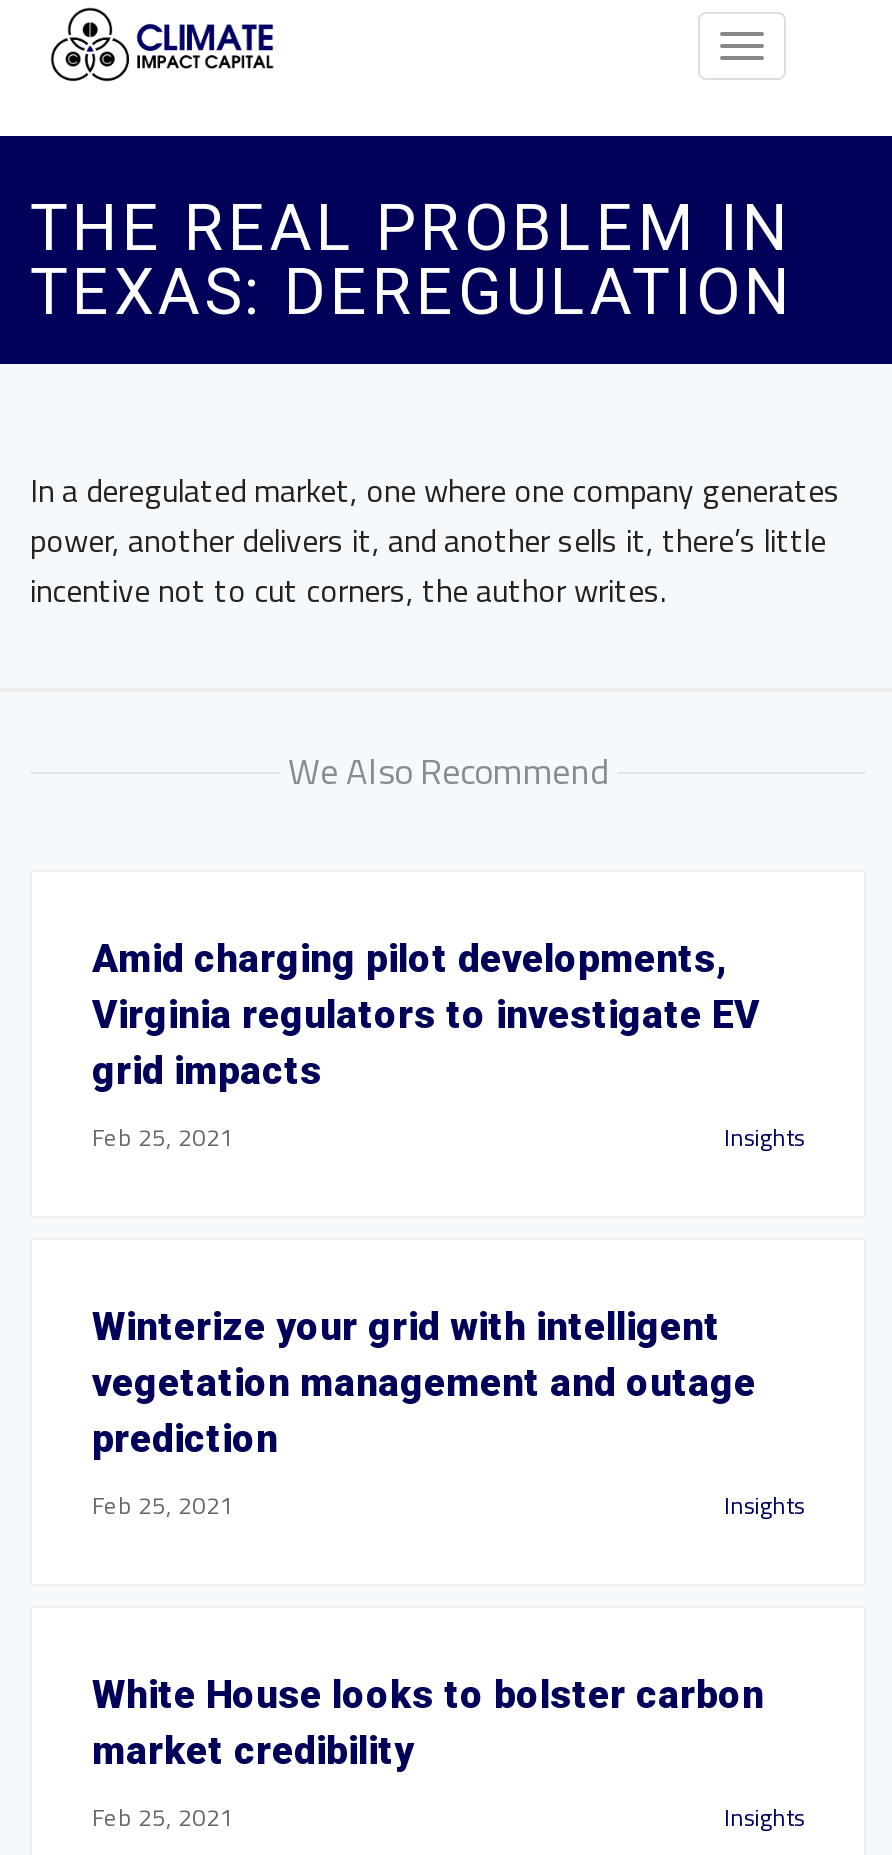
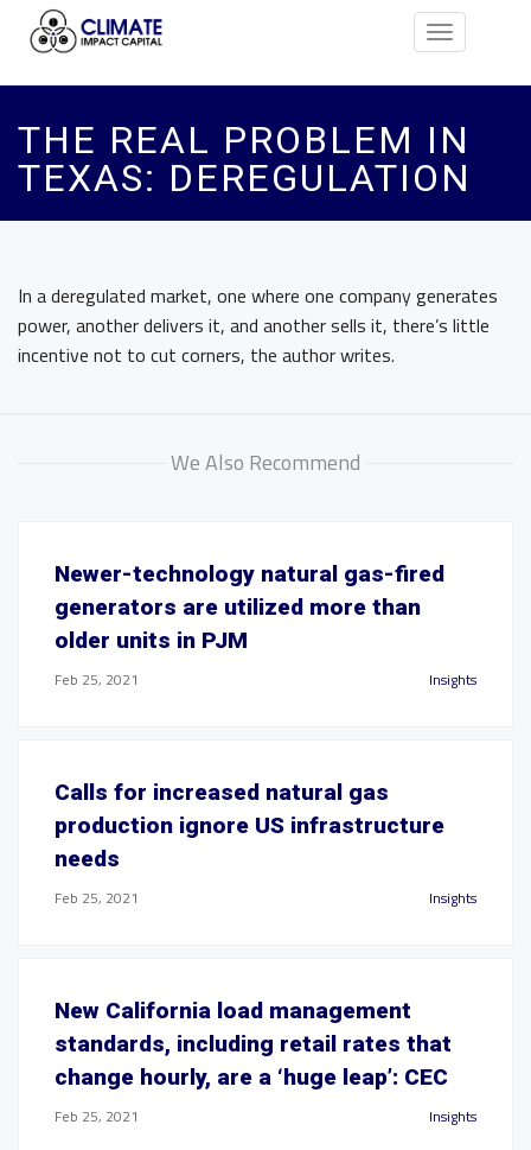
- Amid charging pilot developments,
- Virginia regulators to investigate EV
- grid impacts
+ Newer-technology natural gas-fired
+ generators are utilized more than
+ older units in PJM

- Winterize your grid with intelligent
- vegetation management and outage
- prediction
+ Calls for increased natural gas
+ production ignore US infrastructure
+ needs

- White House looks to bolster carbon
- market credibility
+ New California load management
+ standards, including retail rates that
+ change hourly, are a ‘huge leap’: CEC
